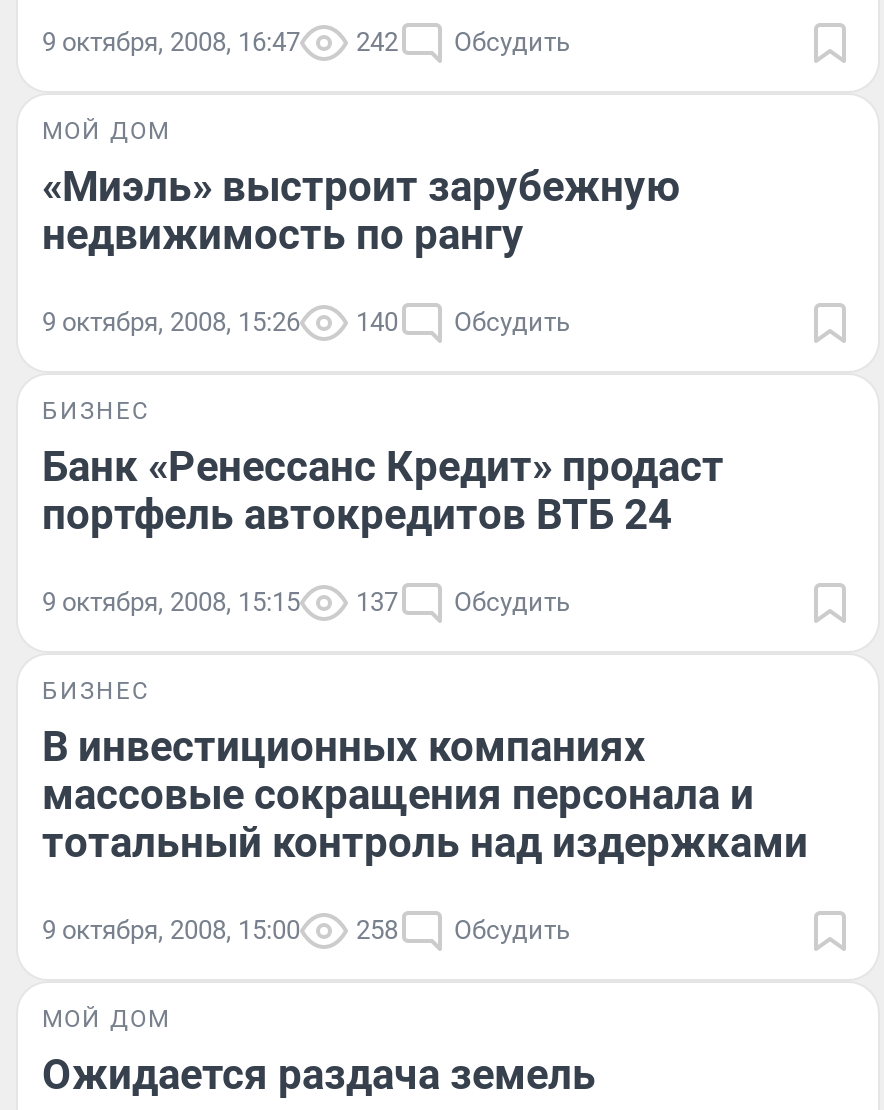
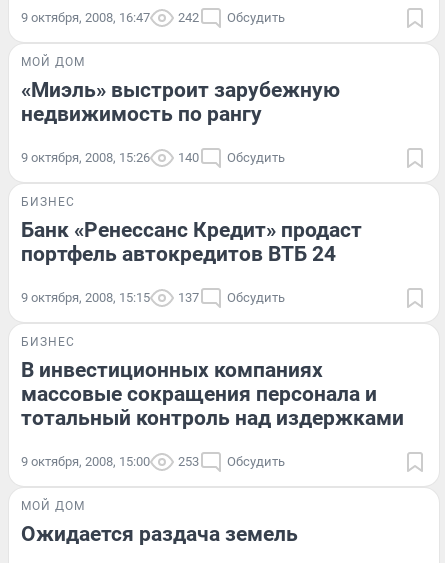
- 9 октября, 2008, 15:00 258 Обсудить
+ 9 октября, 2008, 15:00 253 Обсудить
